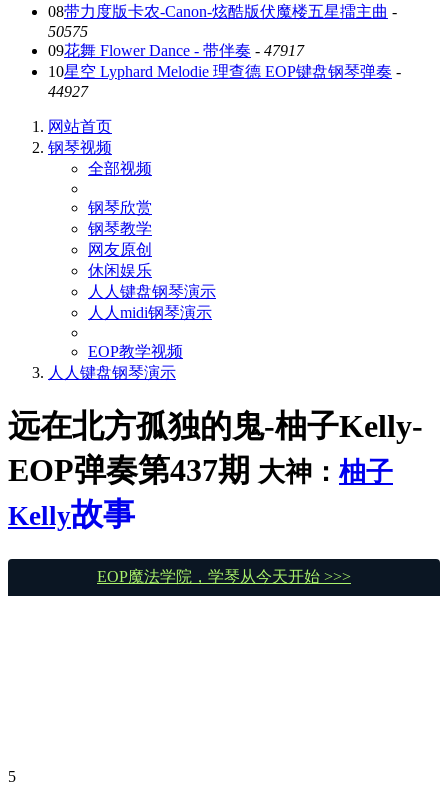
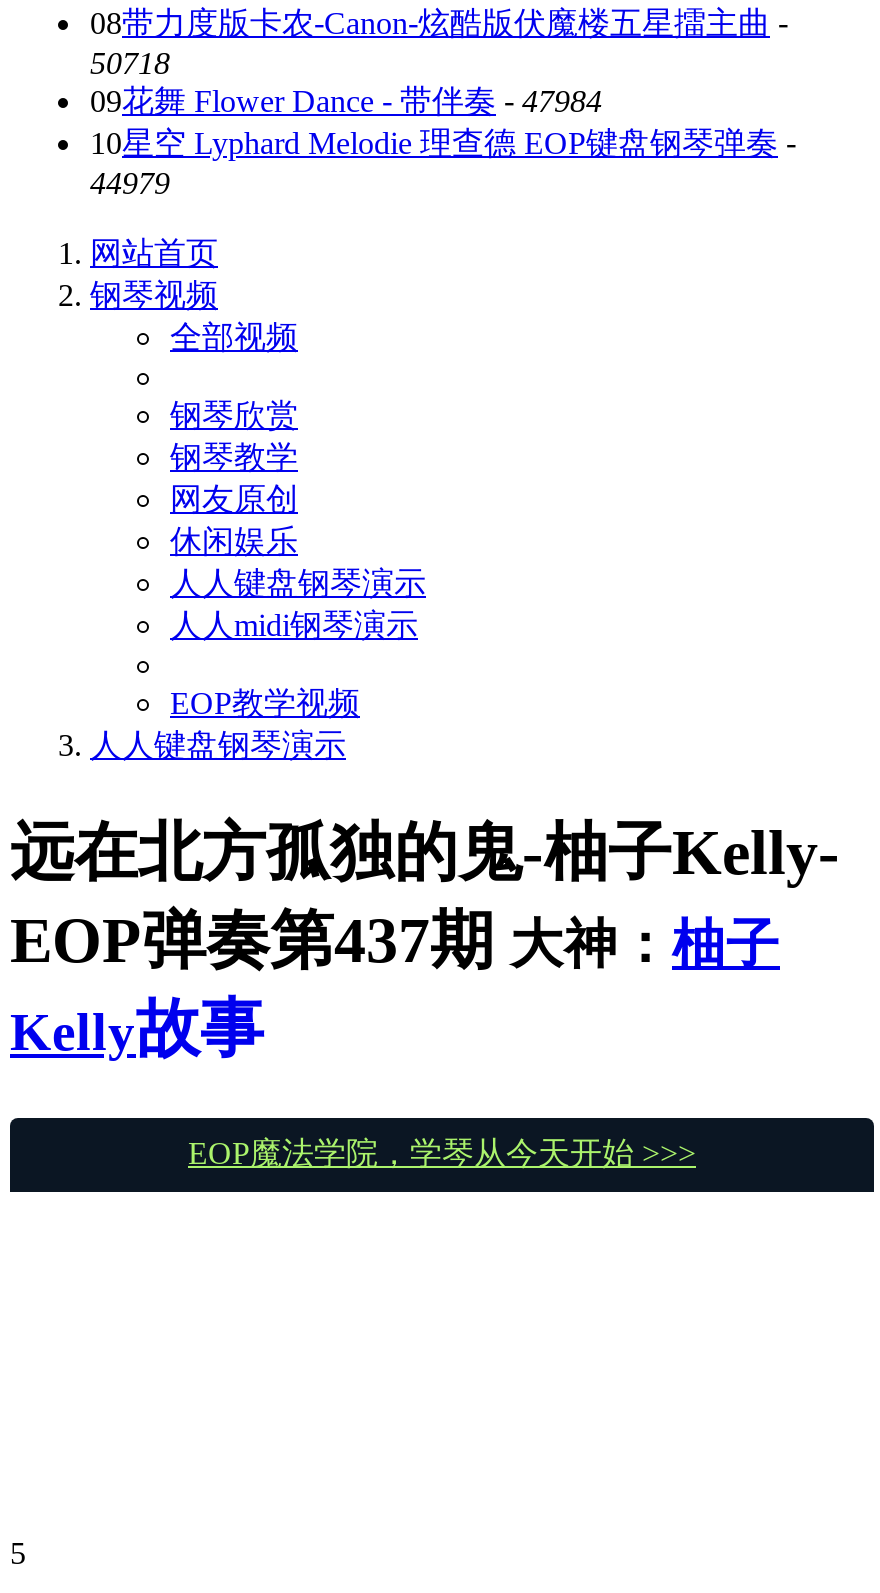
- 50575
+ 50718

- 09花舞 Flower Dance - 带伴奏- 47917
+ 09花舞 Flower Dance - 带伴奏- 47984

- 44927
+ 44979
